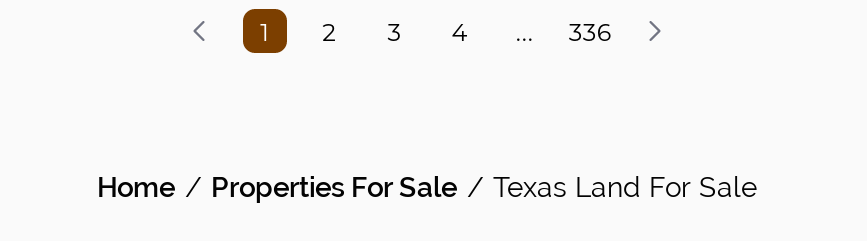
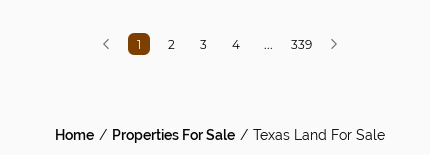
- 336
+ 339
